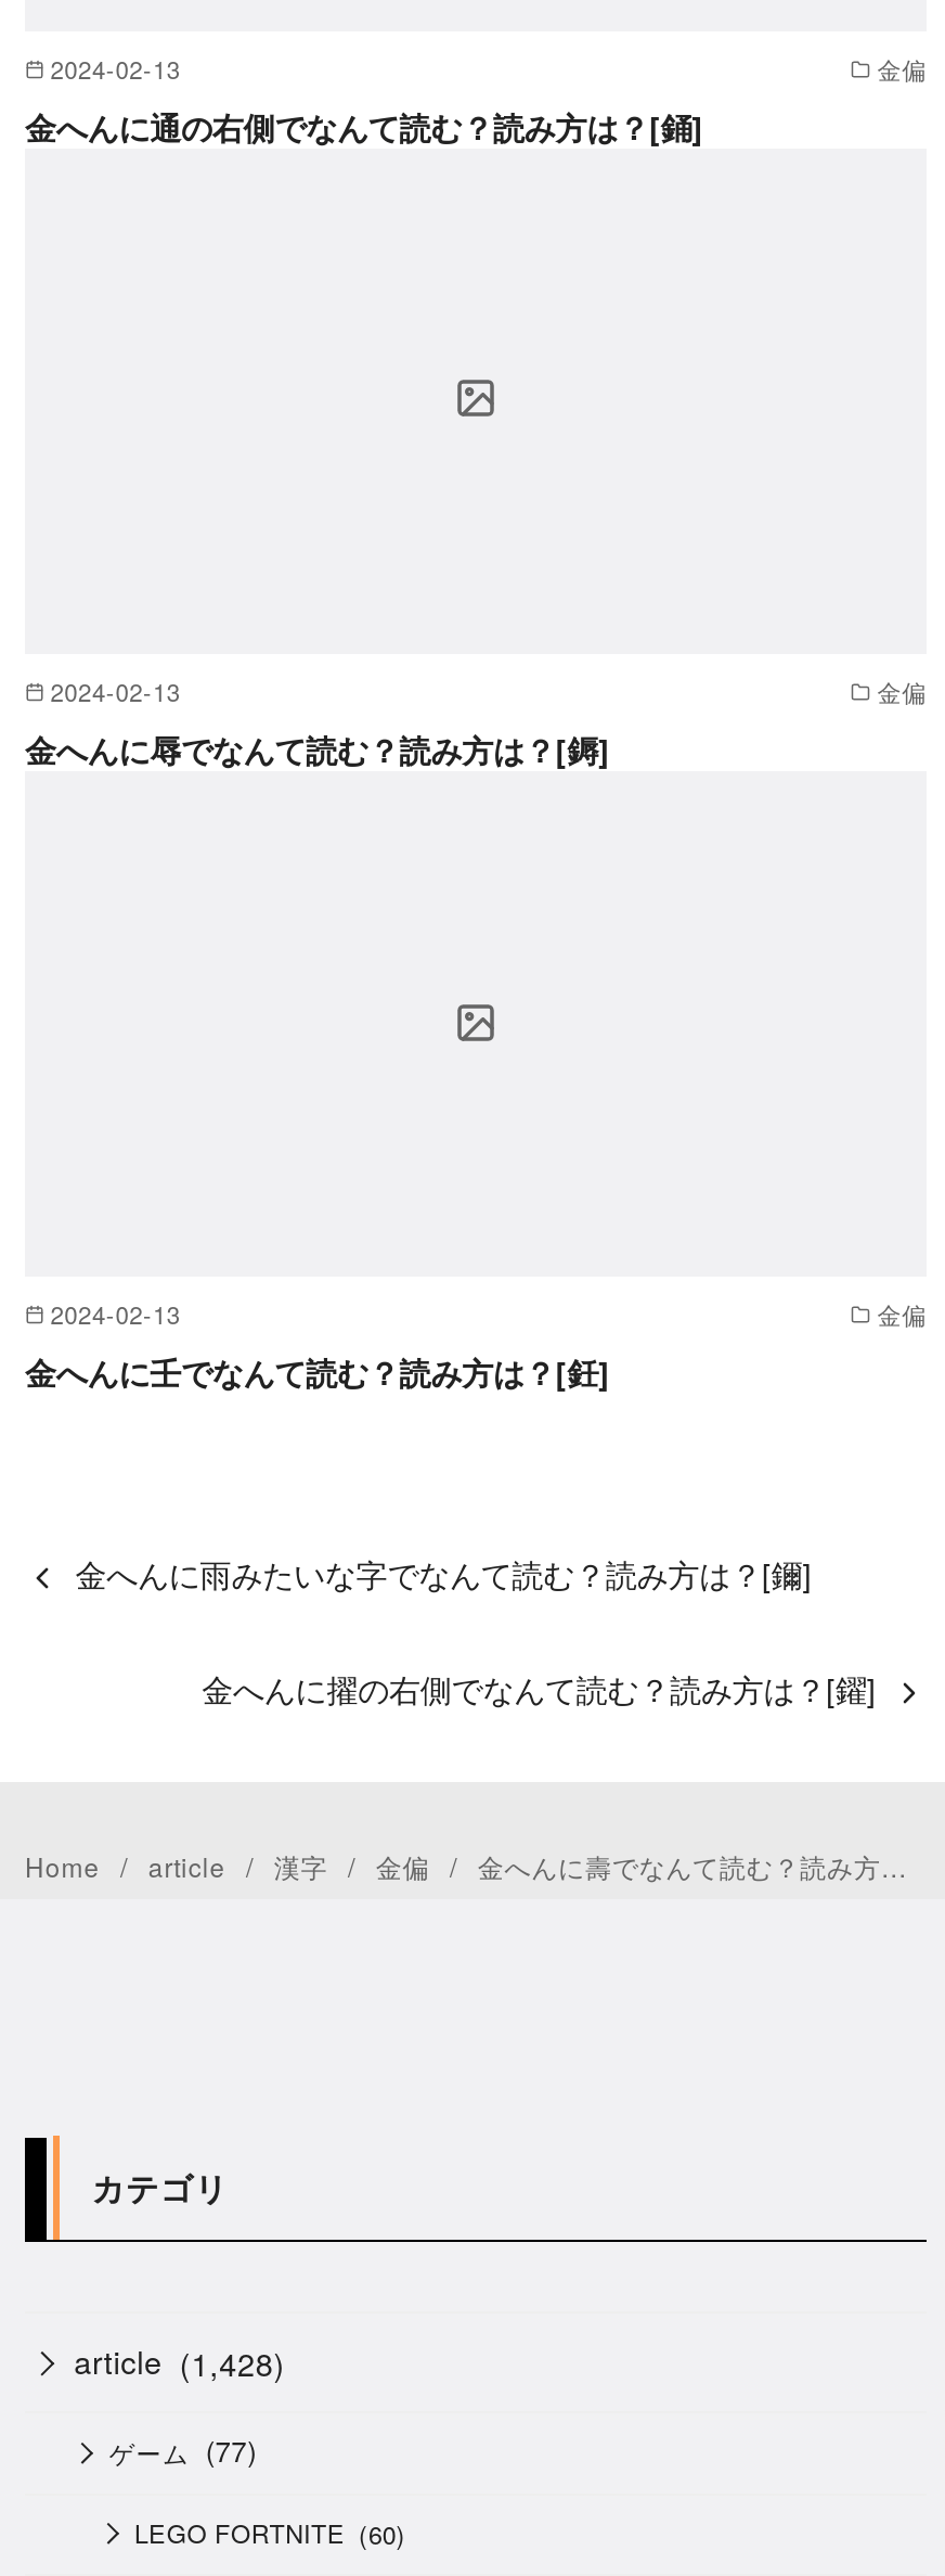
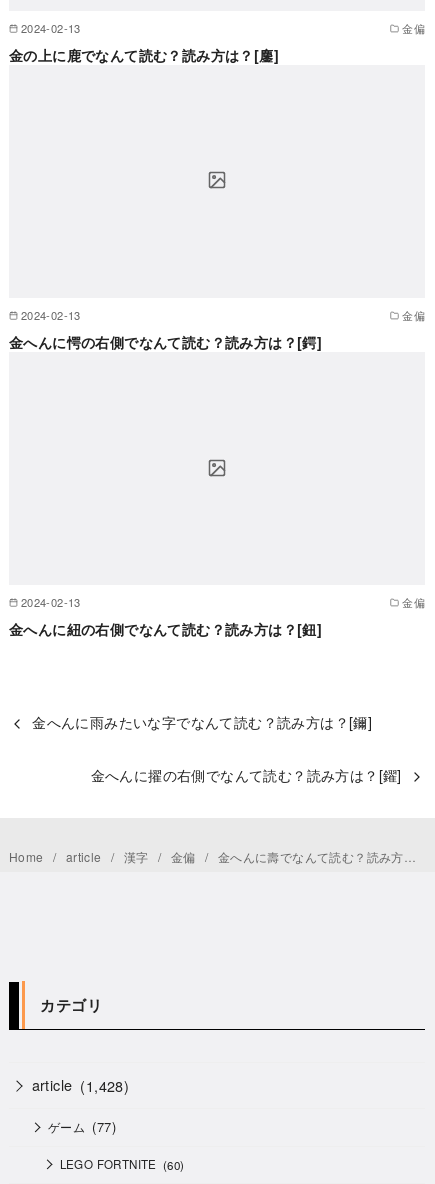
- 金へんに通の右側でなんて読む？読み方は？[銿]
+ 金の上に鹿でなんて読む？読み方は？[鏖]

- 金へんに辱でなんて読む？読み方は？[鎒]
+ 金へんに愕の右側でなんて読む？読み方は？[鍔]

- 金へんに壬でなんて読む？読み方は？[鈓]
+ 金へんに紐の右側でなんて読む？読み方は？[鈕]
